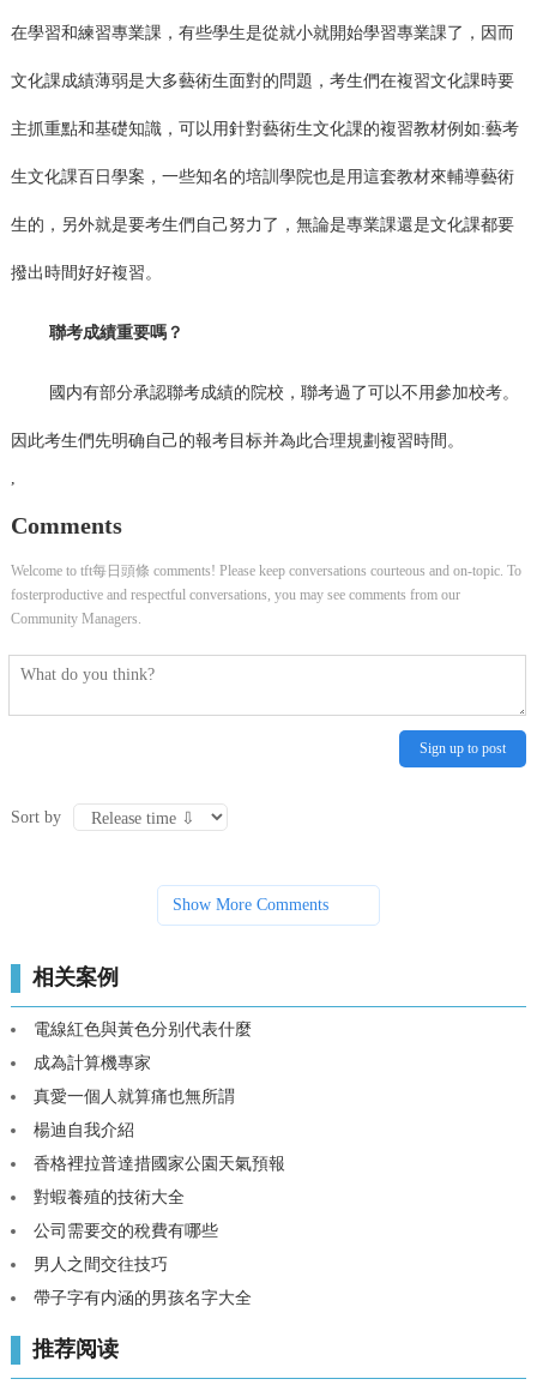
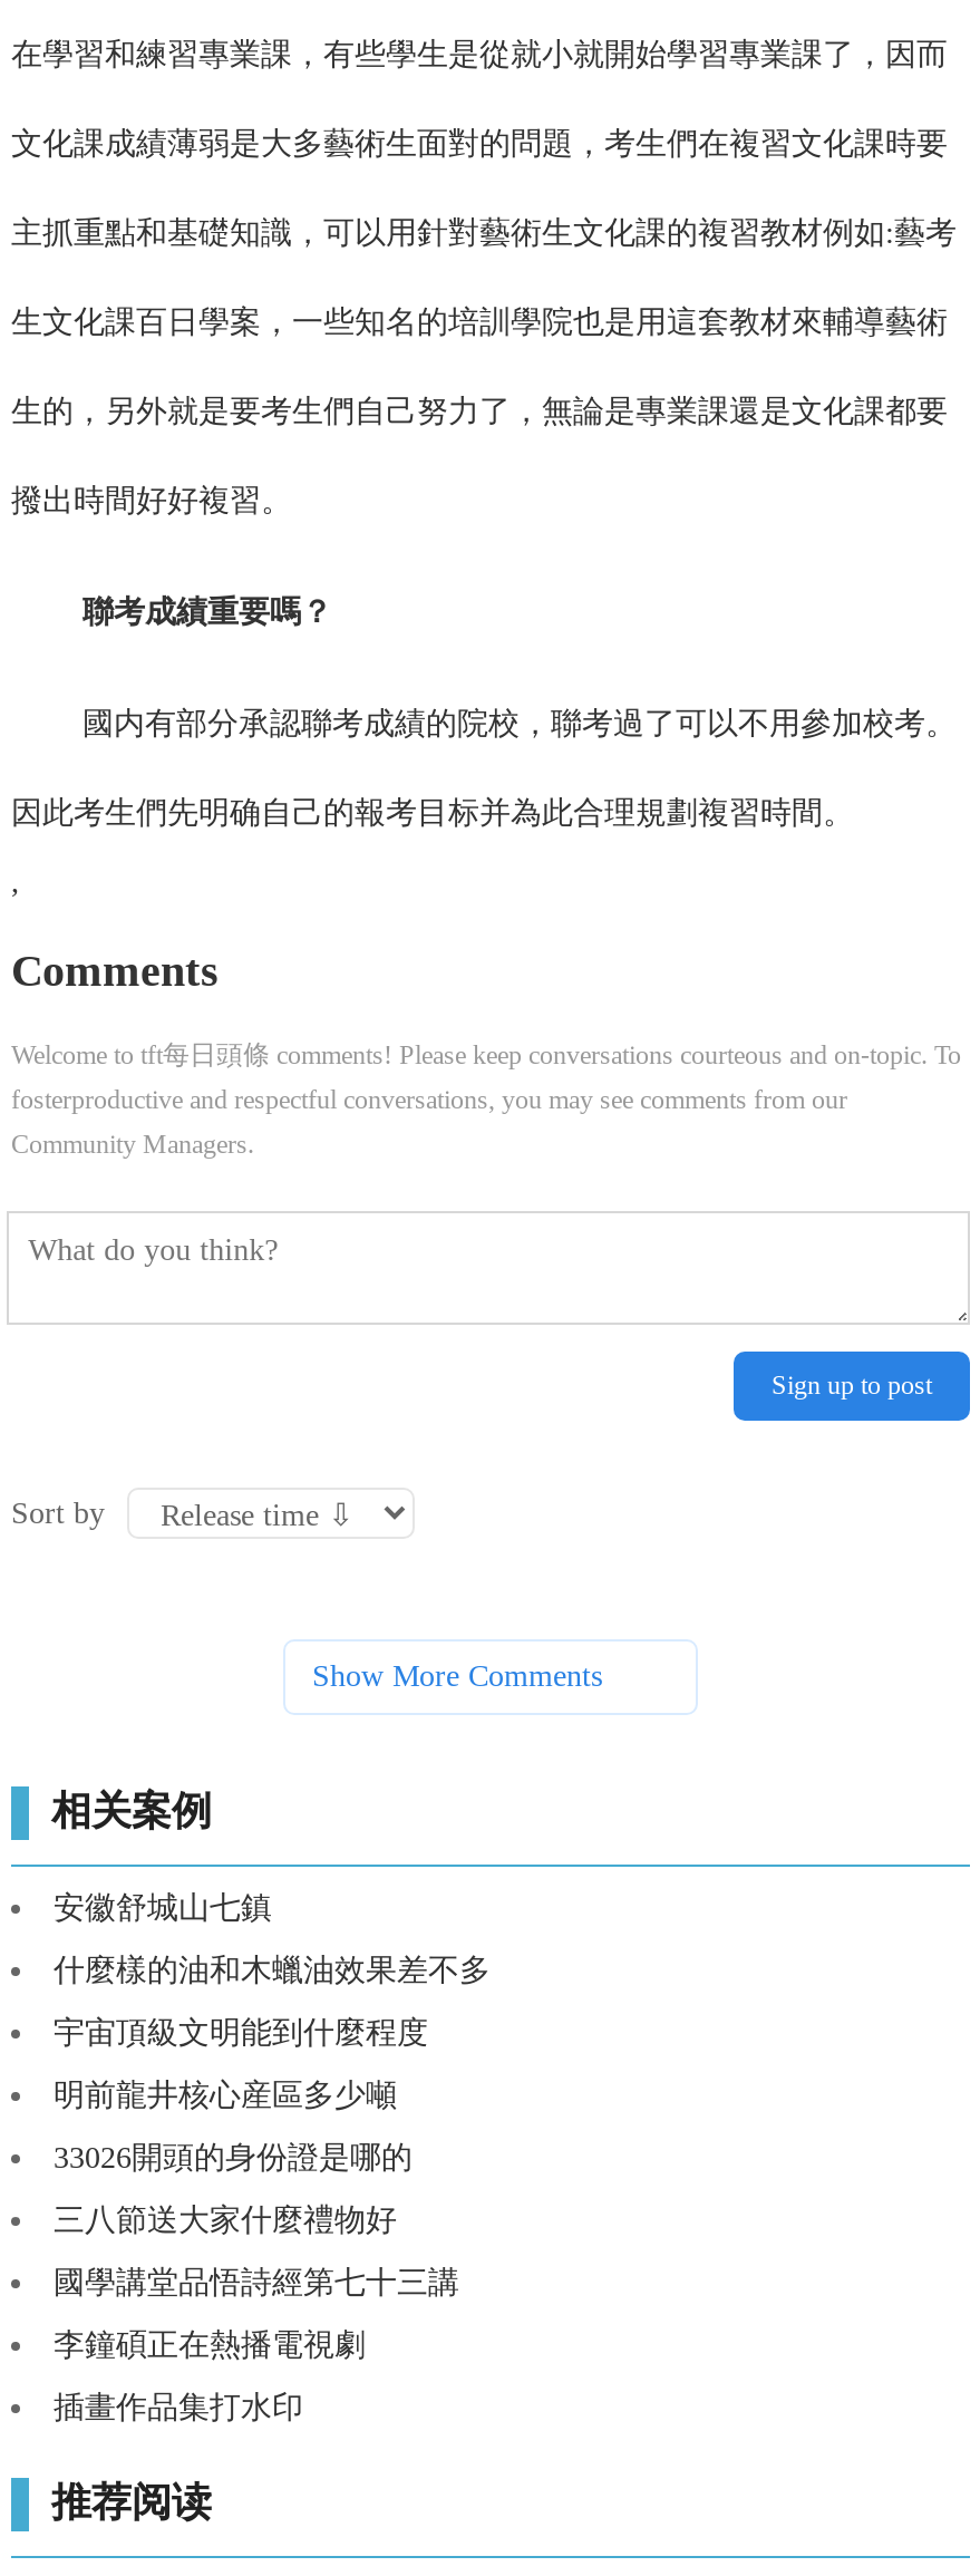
- 電線紅色與黃色分别代表什麼
+ 安徽舒城山七鎮

- 成為計算機專家
+ 什麼樣的油和木蠟油效果差不多

- 真愛一個人就算痛也無所謂
+ 宇宙頂級文明能到什麼程度

- 楊迪自我介紹
+ 明前龍井核心産區多少噸

- 香格裡拉普達措國家公園天氣預報
+ 33026開頭的身份證是哪的

- 對蝦養殖的技術大全
+ 三八節送大家什麼禮物好

- 公司需要交的稅費有哪些
+ 國學講堂品悟詩經第七十三講

- 男人之間交往技巧
+ 李鐘碩正在熱播電視劇

- 帶子字有内涵的男孩名字大全
+ 插畫作品集打水印
